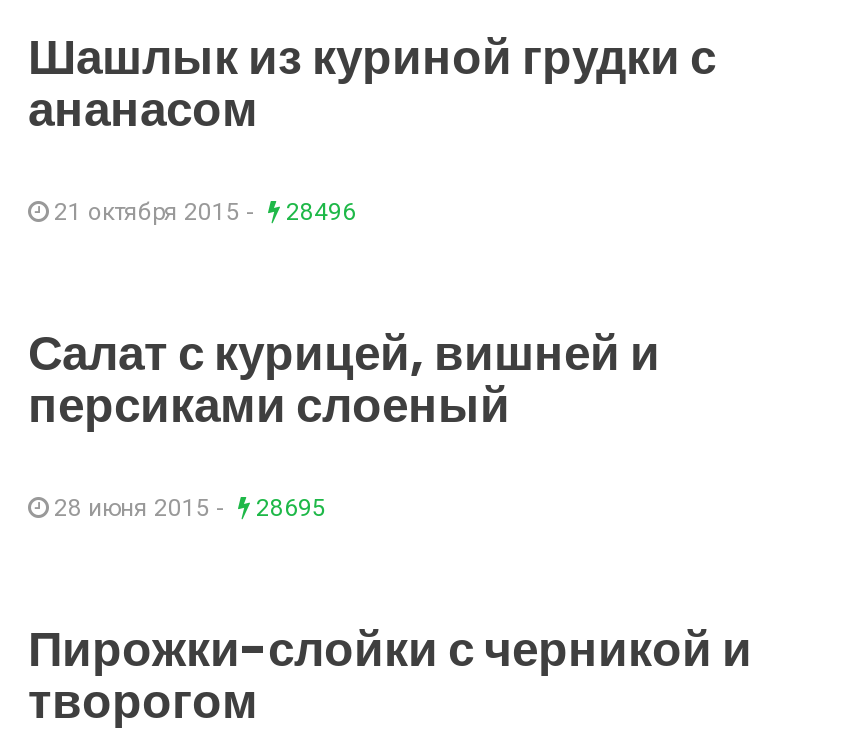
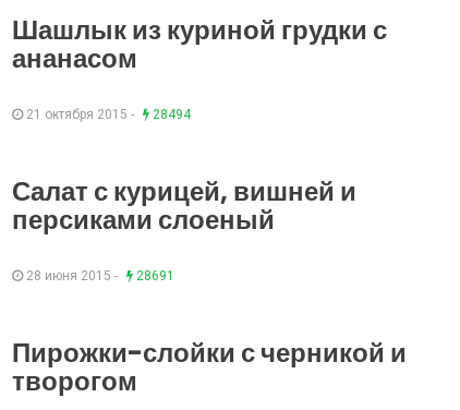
- 21 октября 2015 - 28496
+ 21 октября 2015 - 28494

- 28 июня 2015 - 28695
+ 28 июня 2015 - 28691
